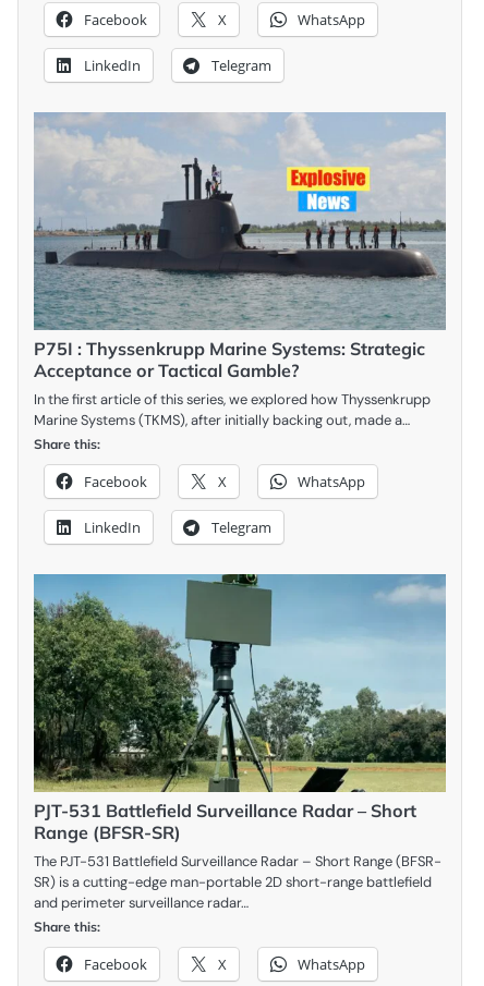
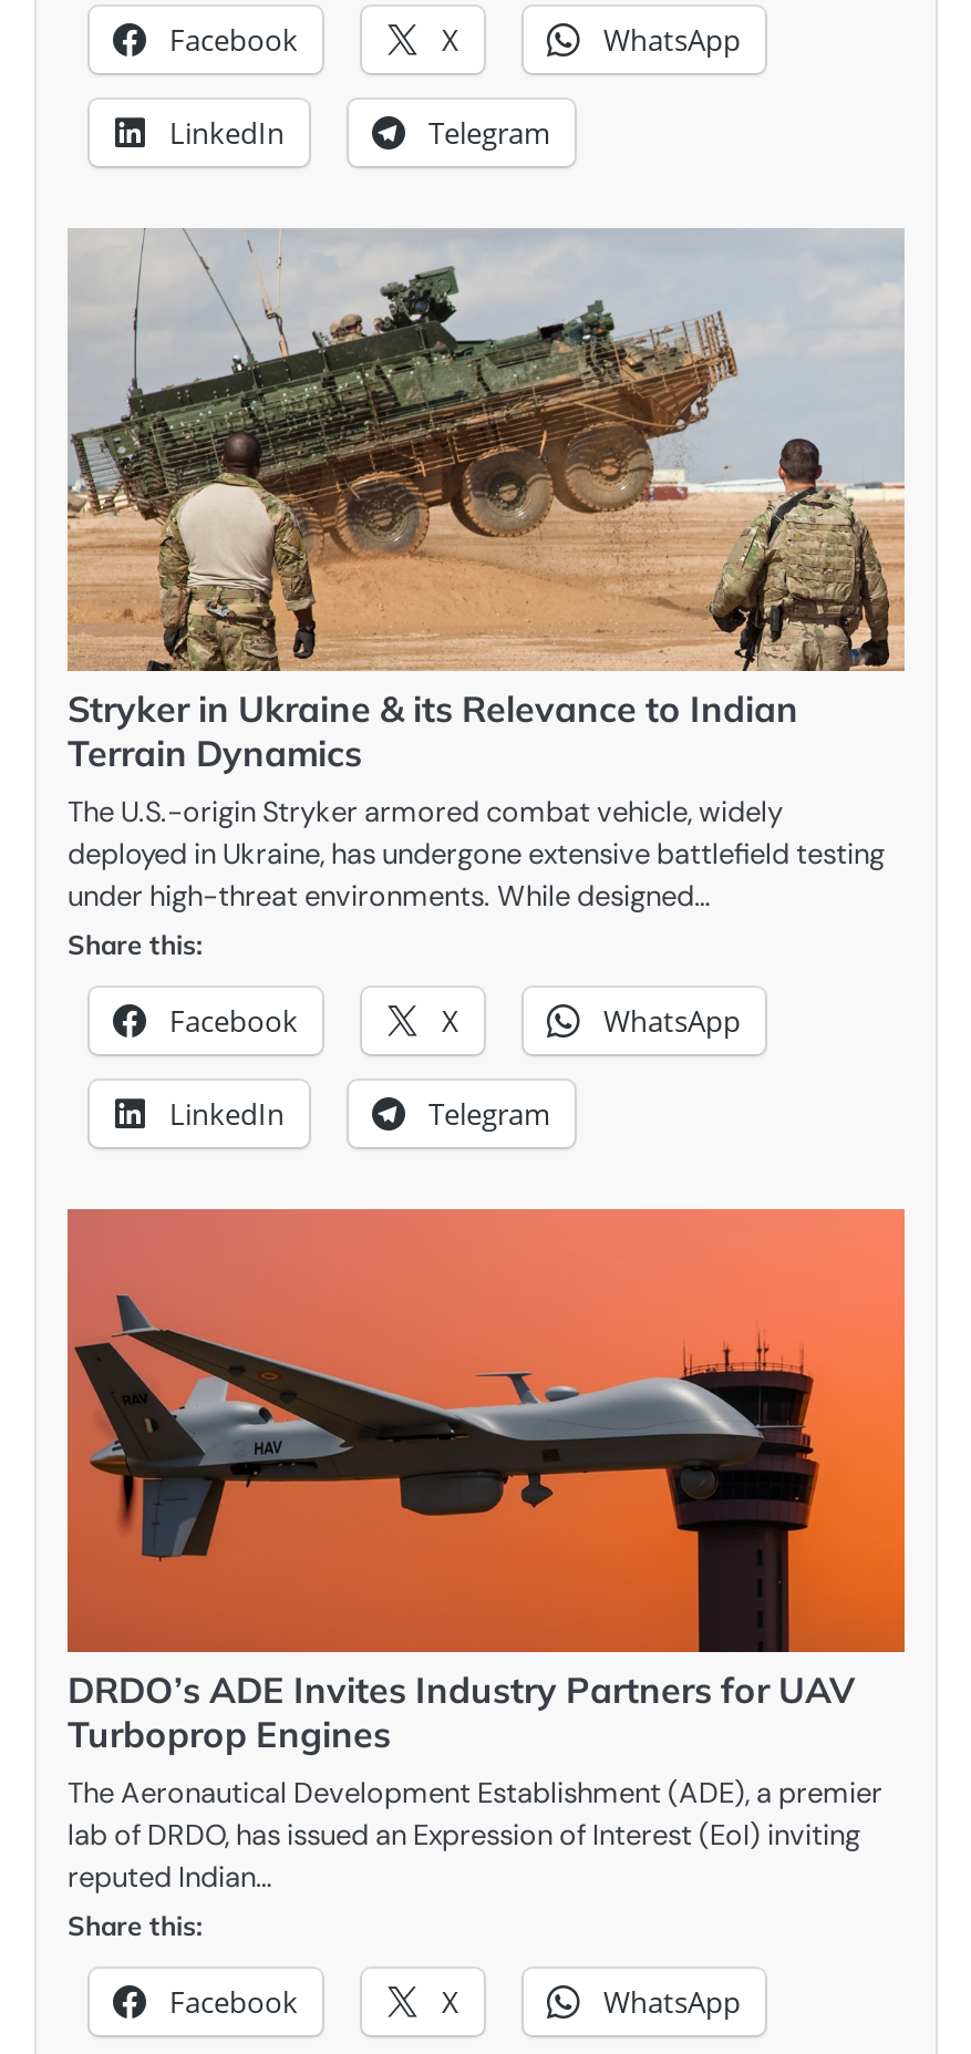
- [image]
- P75I : Thyssenkrupp Marine Systems: Strategic
- Acceptance or Tactical Gamble?
- In the first article of this series, we explored how Thyssenkrupp
- Marine Systems (TKMS), after initially backing out, made a…
+ [image]
+ Stryker in Ukraine & its Relevance to Indian
+ Terrain Dynamics
+ The U.S.-origin Stryker armored combat vehicle, widely
+ deployed in Ukraine, has undergone extensive battlefield testing
+ under high-threat environments. While designed…

- [image]
- PJT-531 Battlefield Surveillance Radar – Short
- Range (BFSR-SR)
- The PJT-531 Battlefield Surveillance Radar – Short Range (BFSR-
- SR) is a cutting-edge man-portable 2D short-range battlefield
- and perimeter surveillance radar…
+ [image]
+ DRDO’s ADE Invites Industry Partners for UAV
+ Turboprop Engines
+ The Aeronautical Development Establishment (ADE), a premier
+ lab of DRDO, has issued an Expression of Interest (EoI) inviting
+ reputed Indian…
